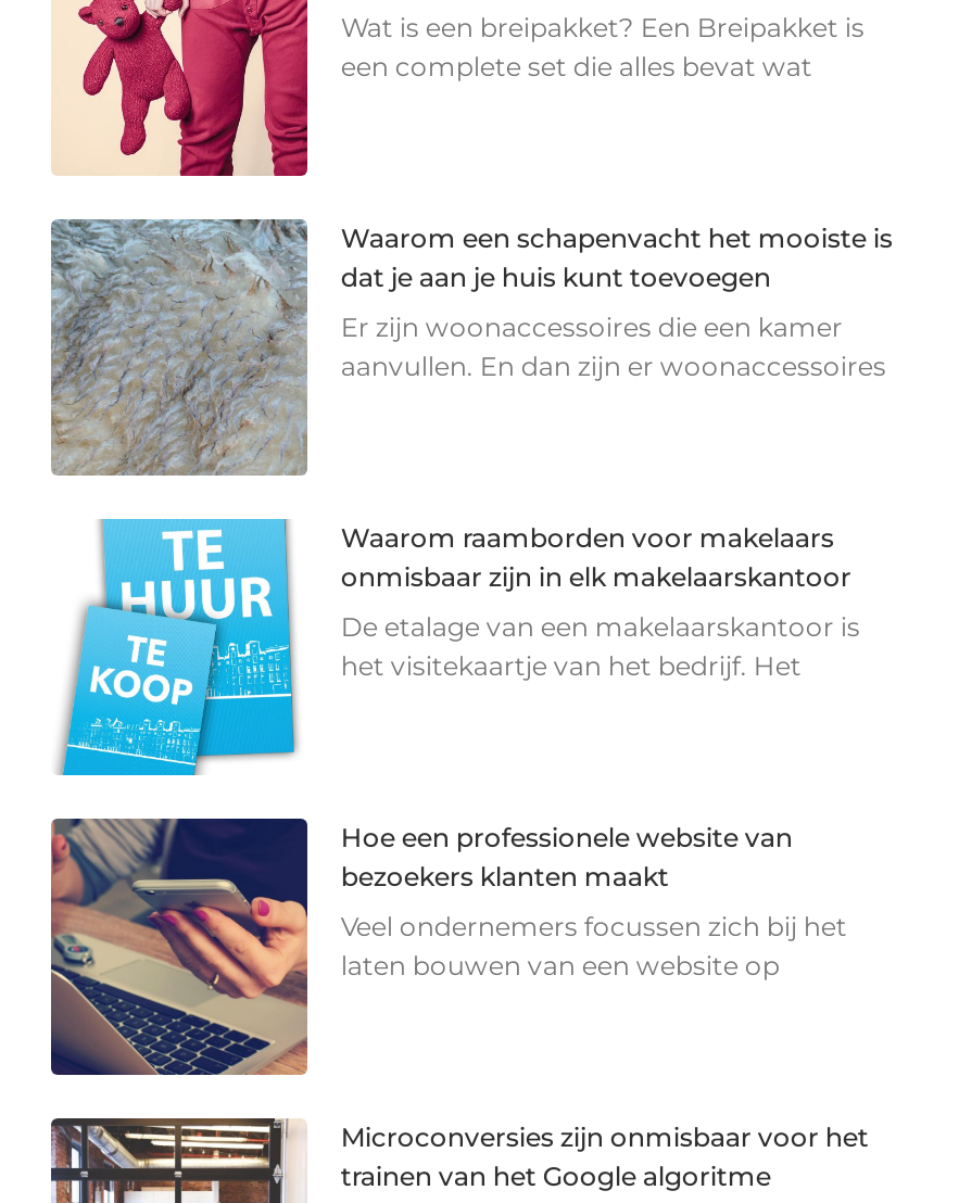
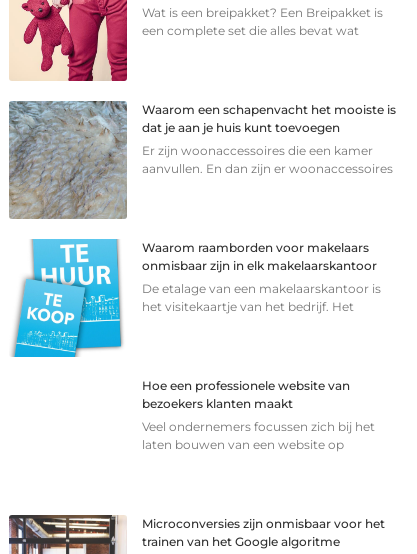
- [image]
